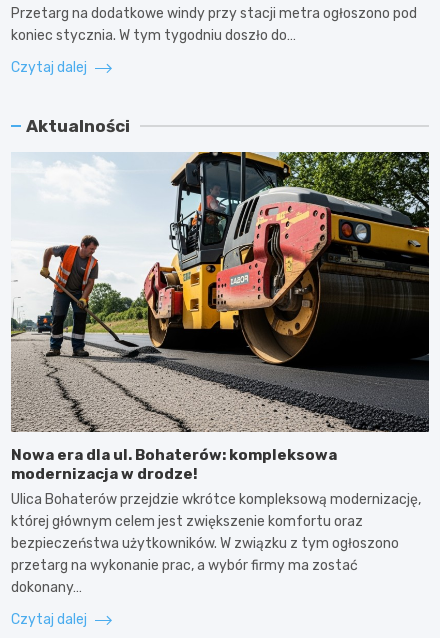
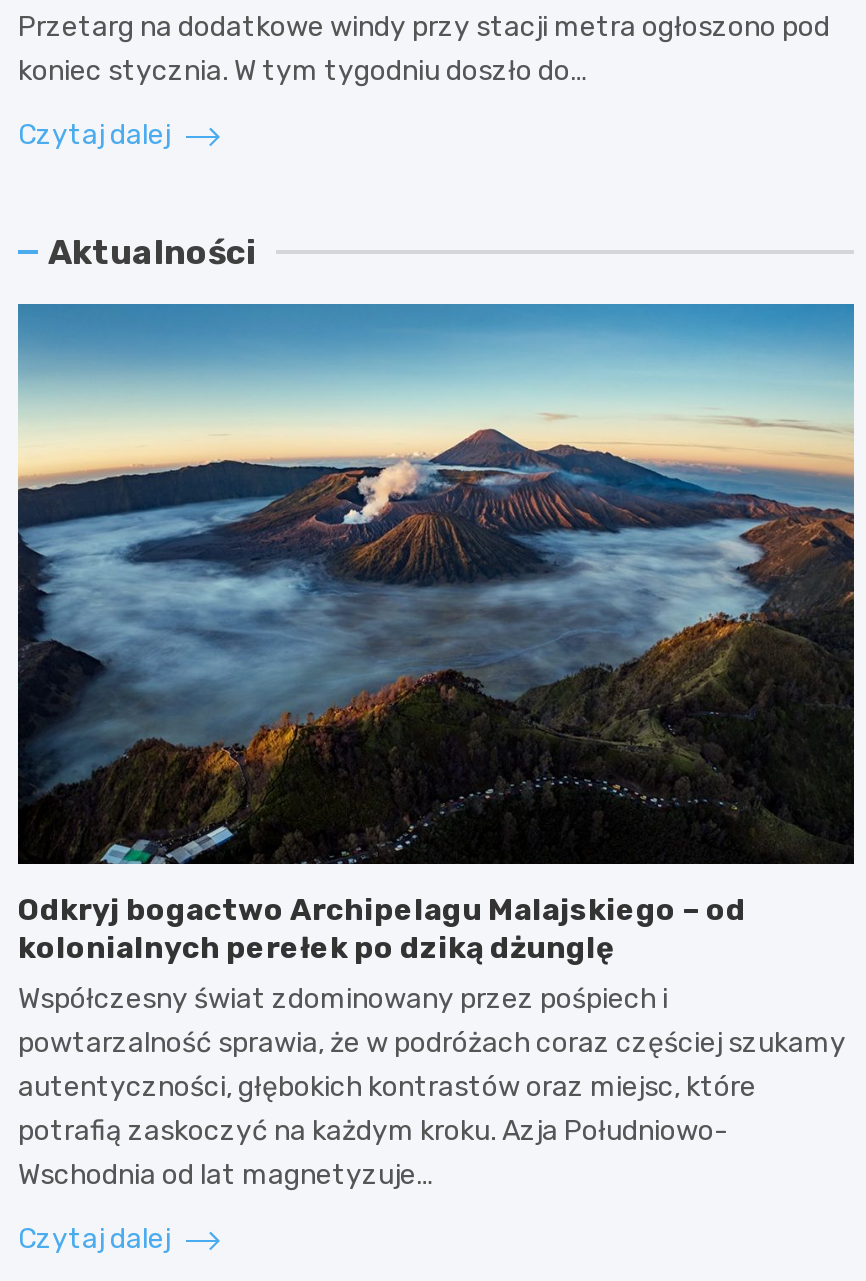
- [image]
- Nowa era dla ul. Bohaterów: kompleksowa
- modernizacja w drodze!
- Ulica Bohaterów przejdzie wkrótce kompleksową modernizację,
- której głównym celem jest zwiększenie komfortu oraz
- bezpieczeństwa użytkowników. W związku z tym ogłoszono
- przetarg na wykonanie prac, a wybór firmy ma zostać
- dokonany…
+ [image]
+ Odkryj bogactwo Archipelagu Malajskiego – od
+ kolonialnych perełek po dziką dżunglę
+ Współczesny świat zdominowany przez pośpiech i
+ powtarzalność sprawia, że w podróżach coraz częściej szukamy
+ autentyczności, głębokich kontrastów oraz miejsc, które
+ potrafią zaskoczyć na każdym kroku. Azja Południowo-
+ Wschodnia od lat magnetyzuje…
